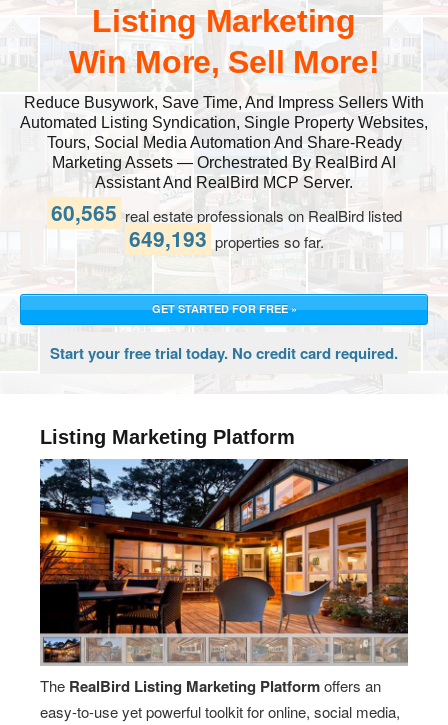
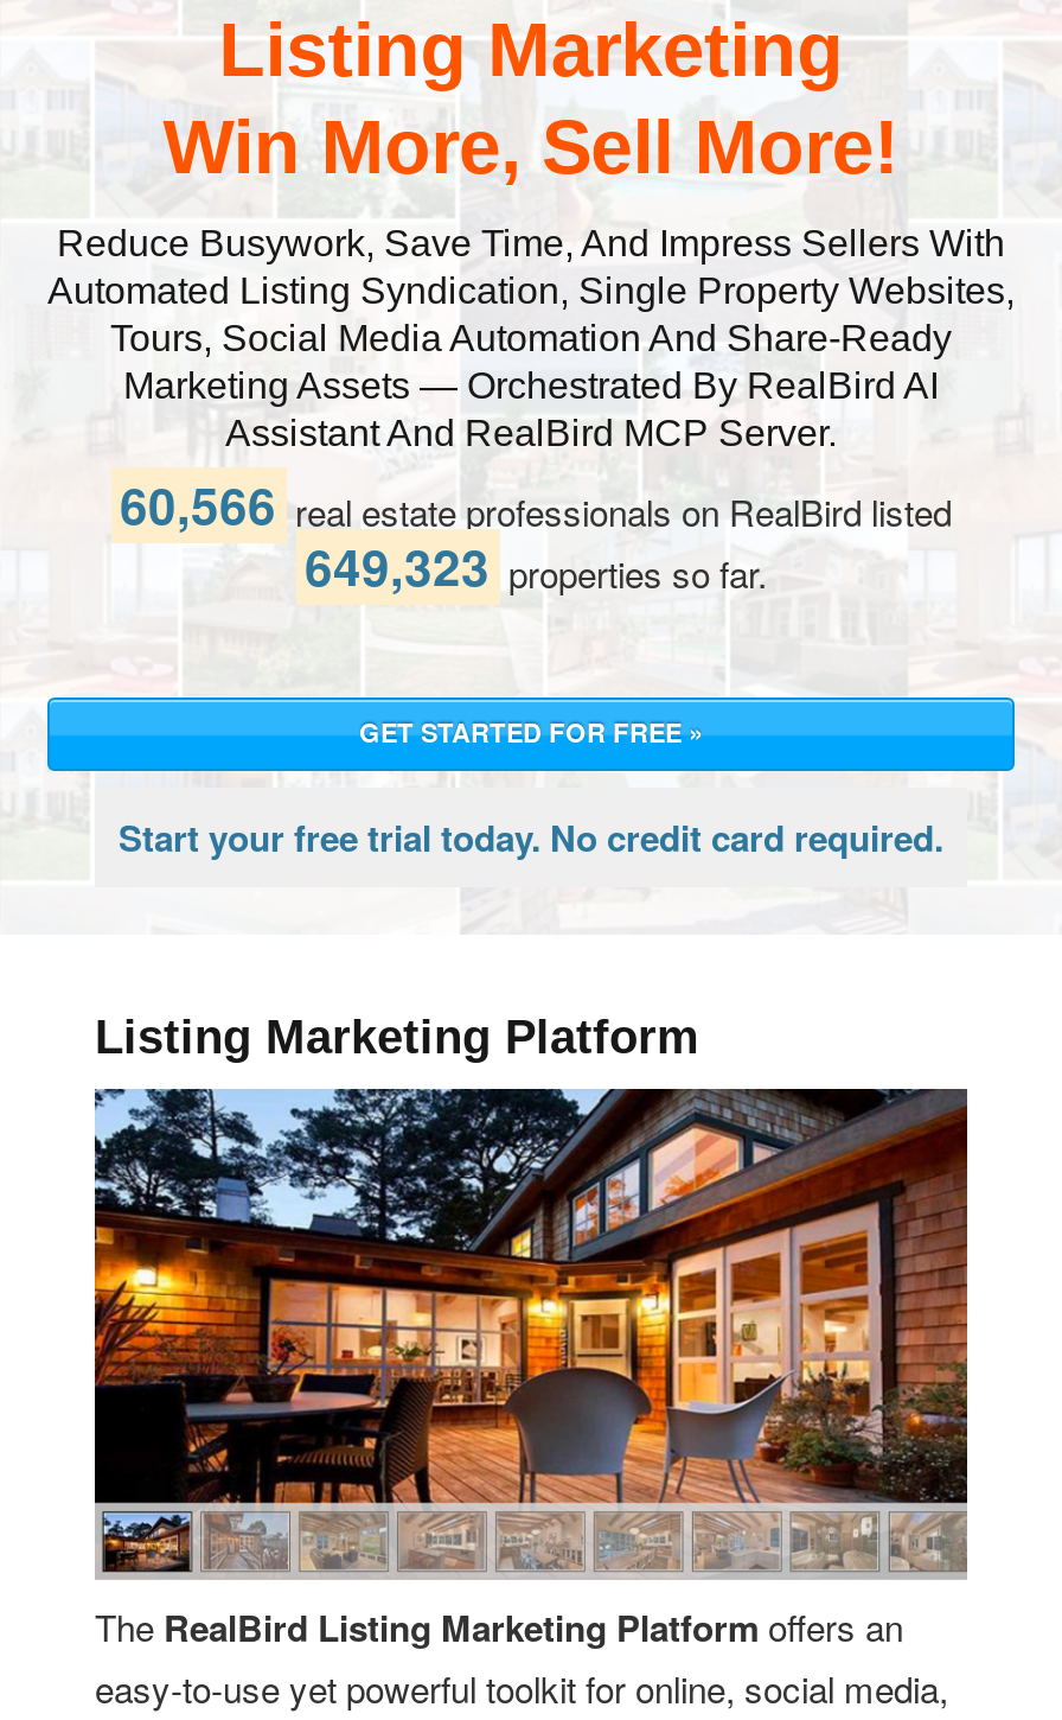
- 60,565 real estate professionals on RealBird listed
+ 60,566 real estate professionals on RealBird listed

- 649,193 properties so far.
+ 649,323 properties so far.
